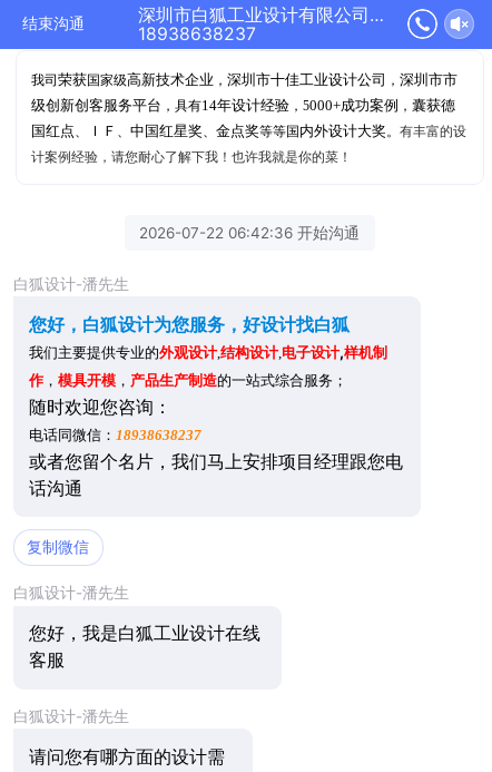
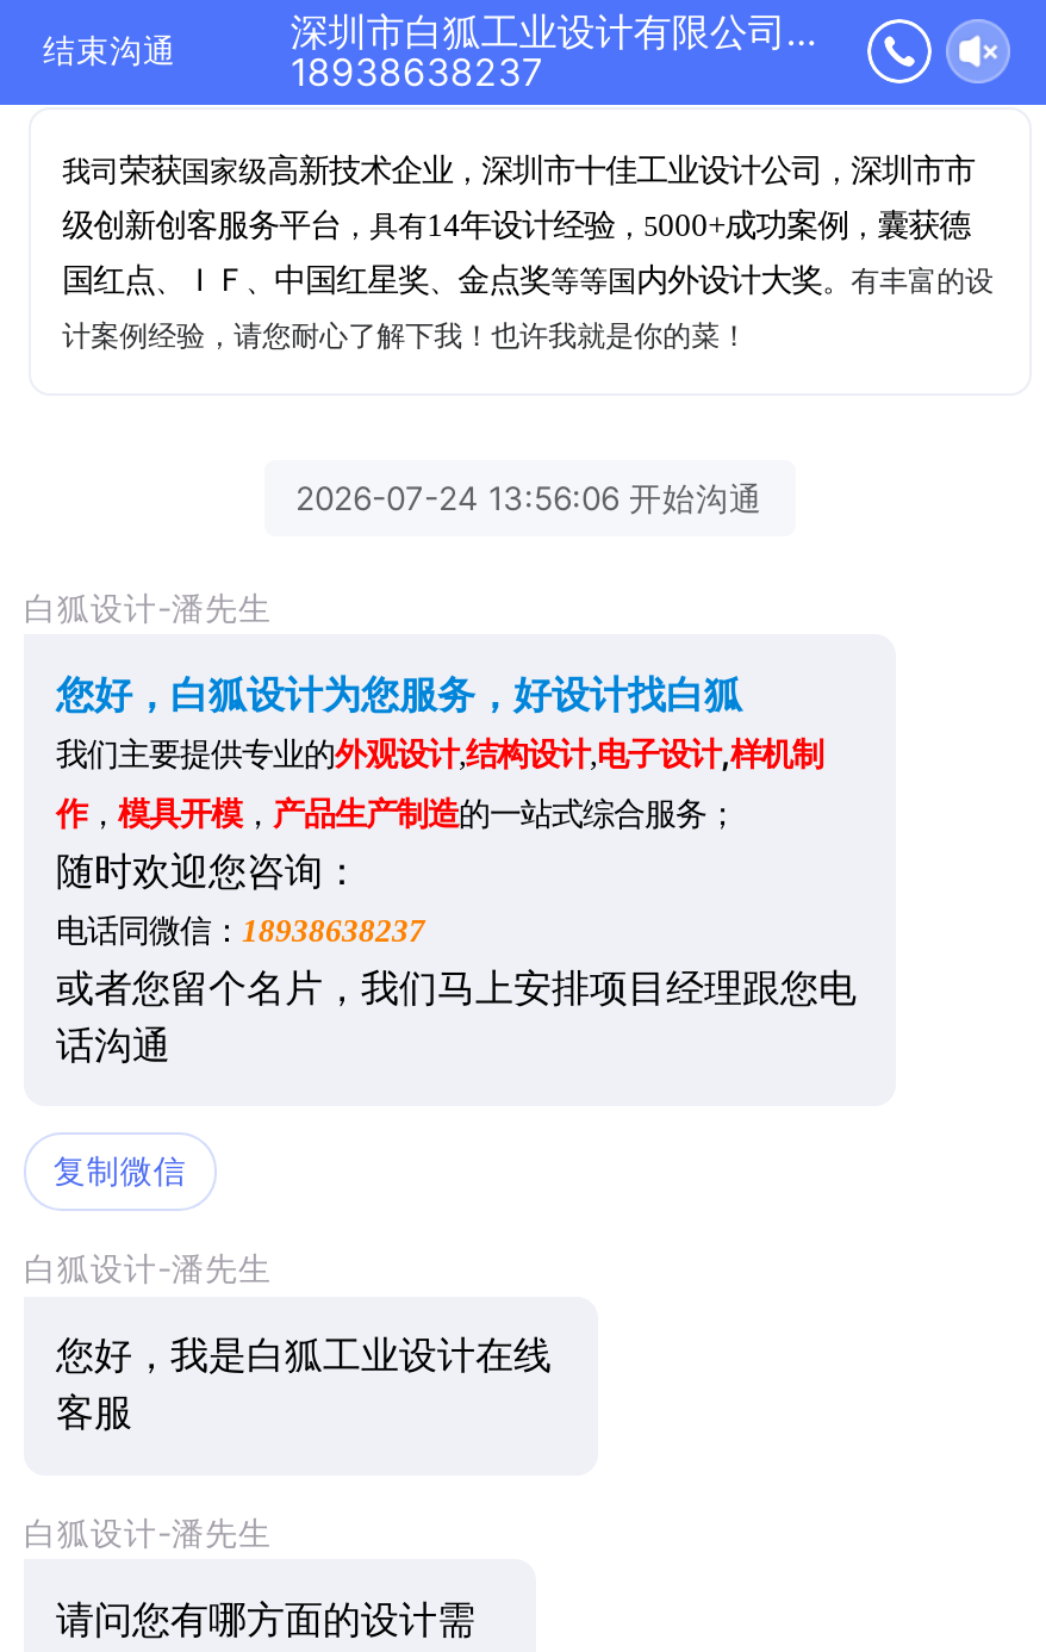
- 2026-07-22 06:42:36 开始沟通
+ 2026-07-24 13:56:06 开始沟通
